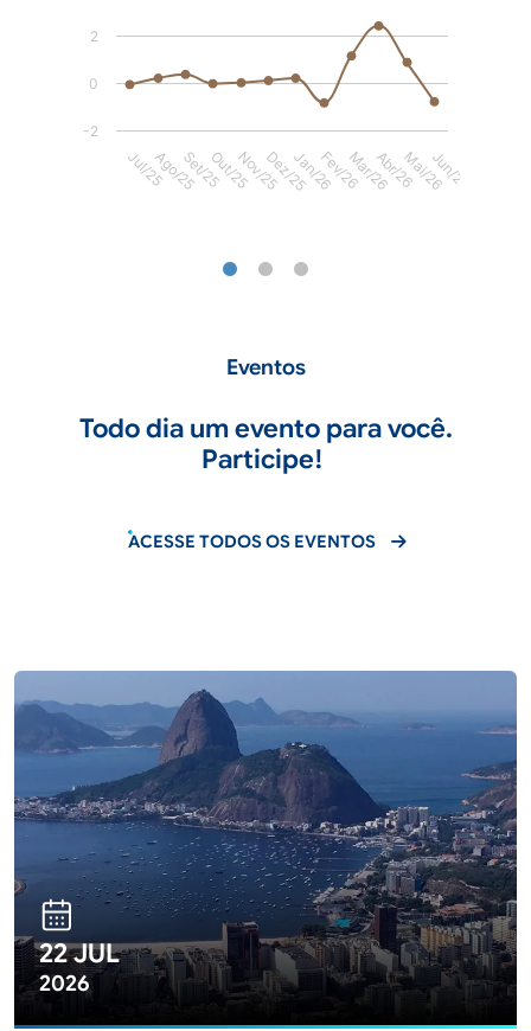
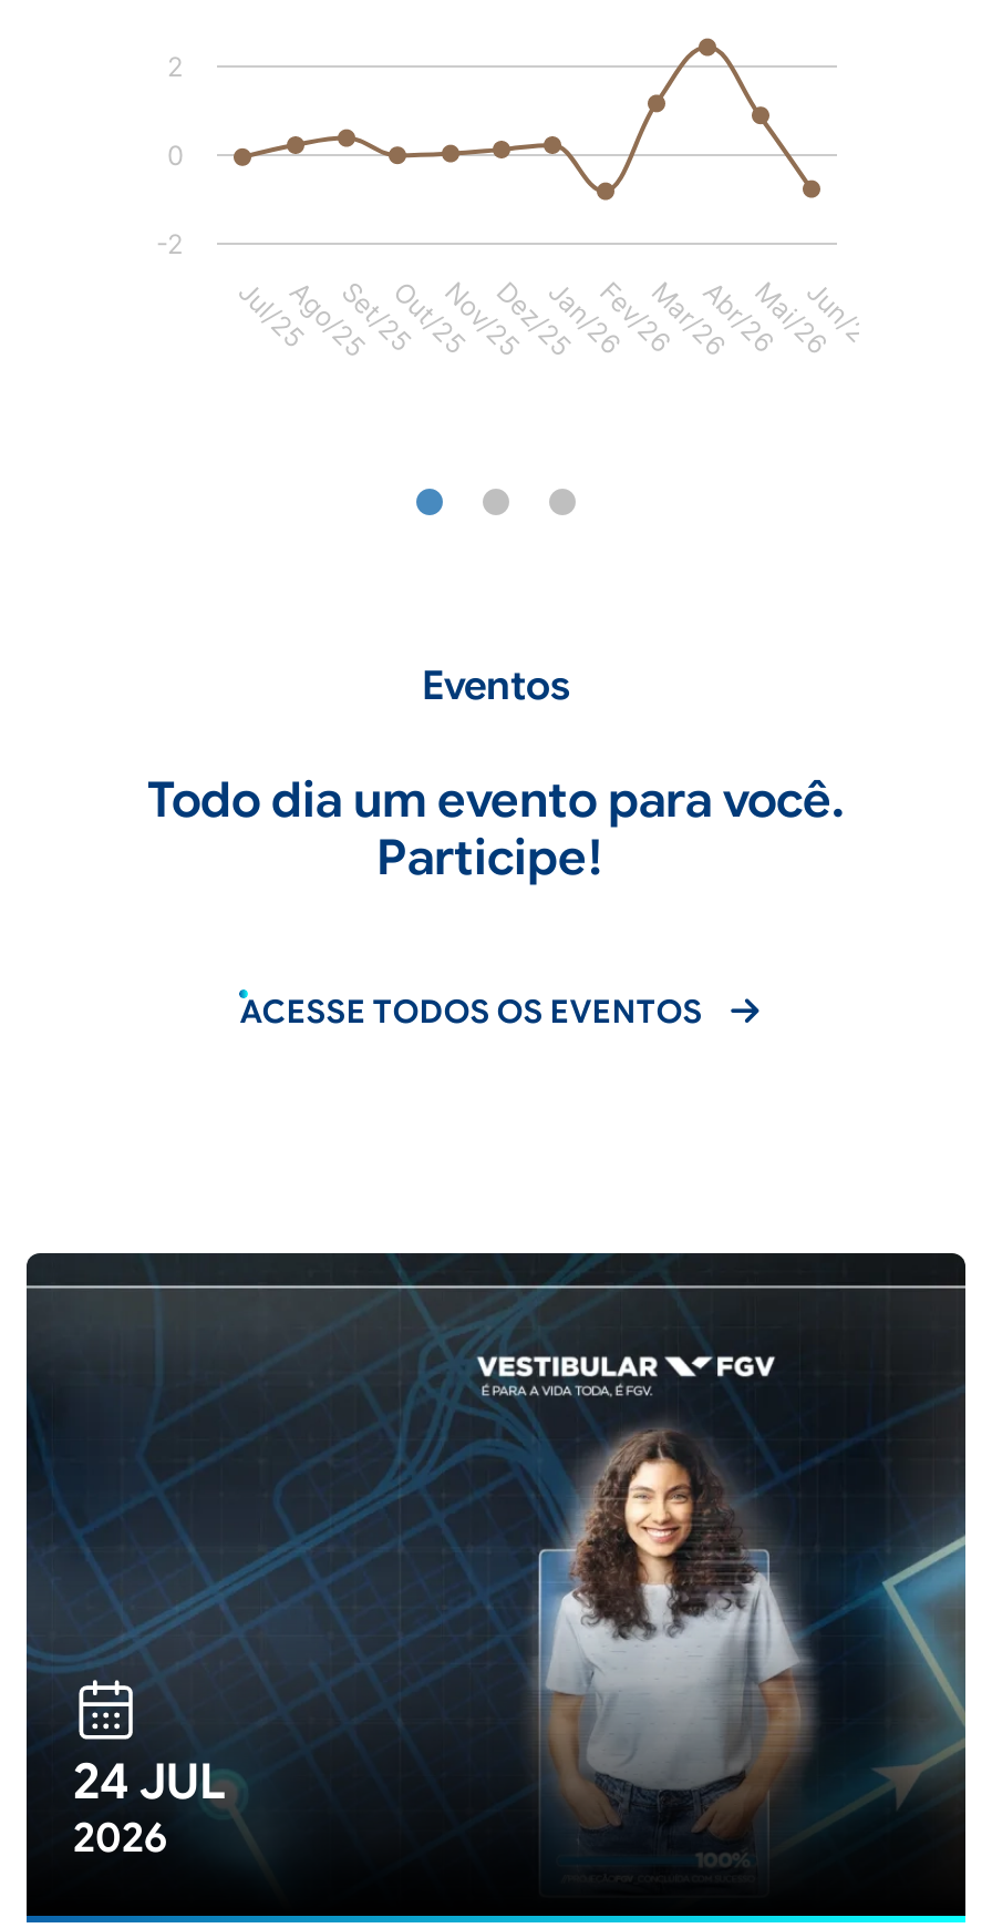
- [image]
- 22 JUL
+ [image]
+ 24 JUL
